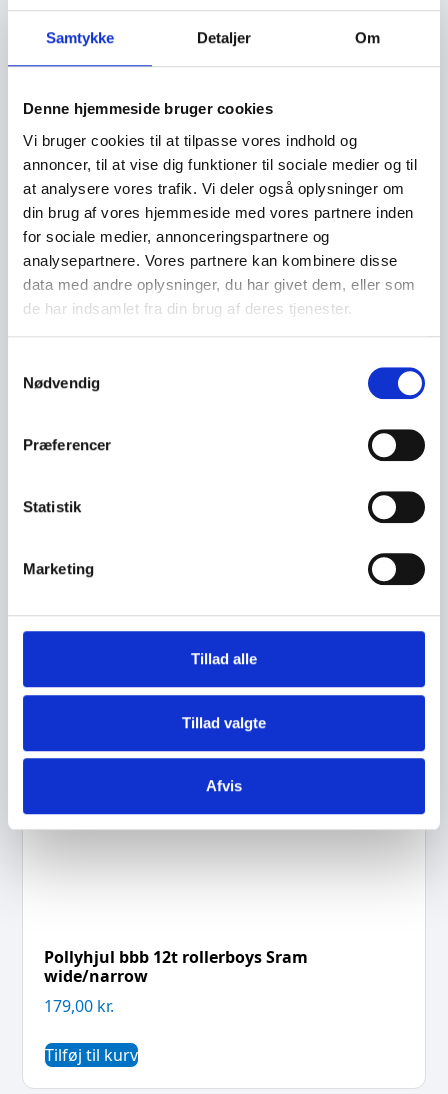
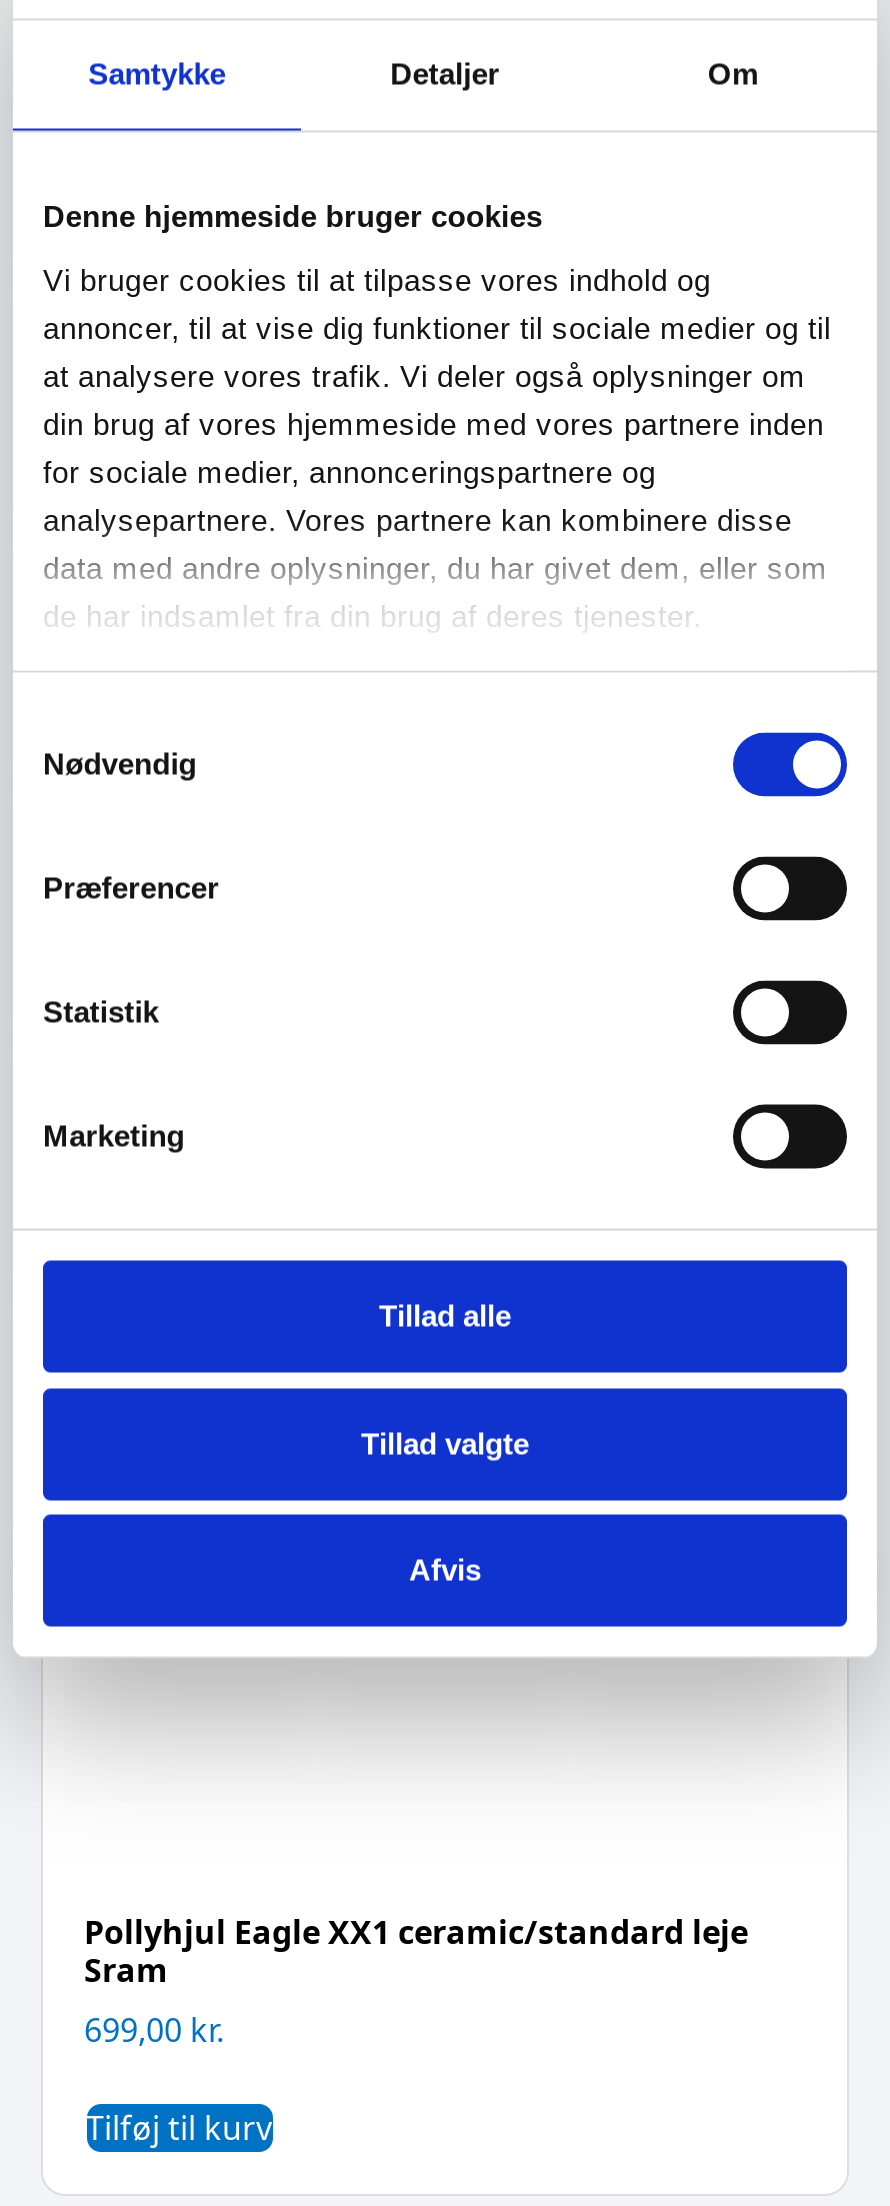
- Pollyhjul bbb 12t rollerboys Sram
- wide/narrow
- 179,00 kr.
+ Pollyhjul Eagle XX1 ceramic/standard leje
+ Sram
+ 699,00 kr.
